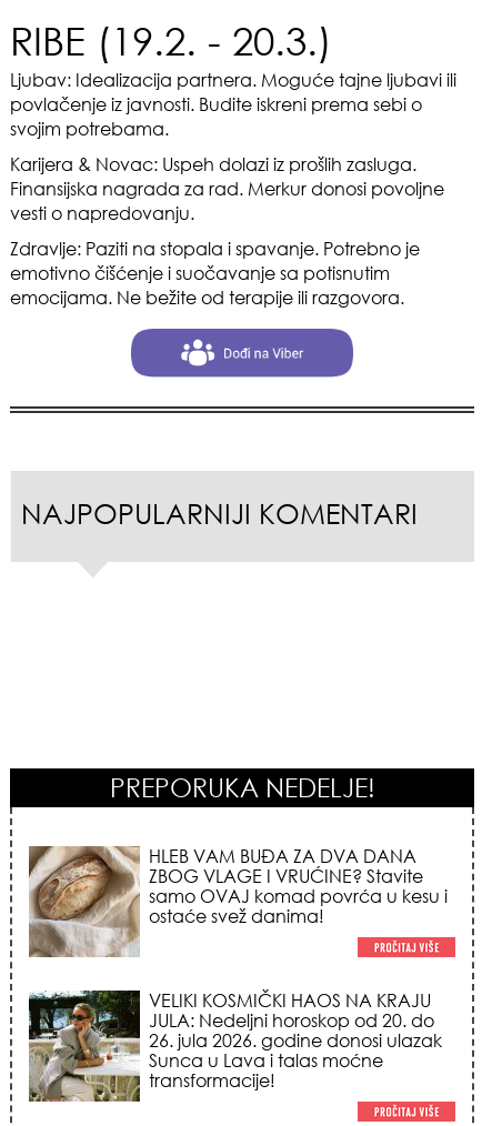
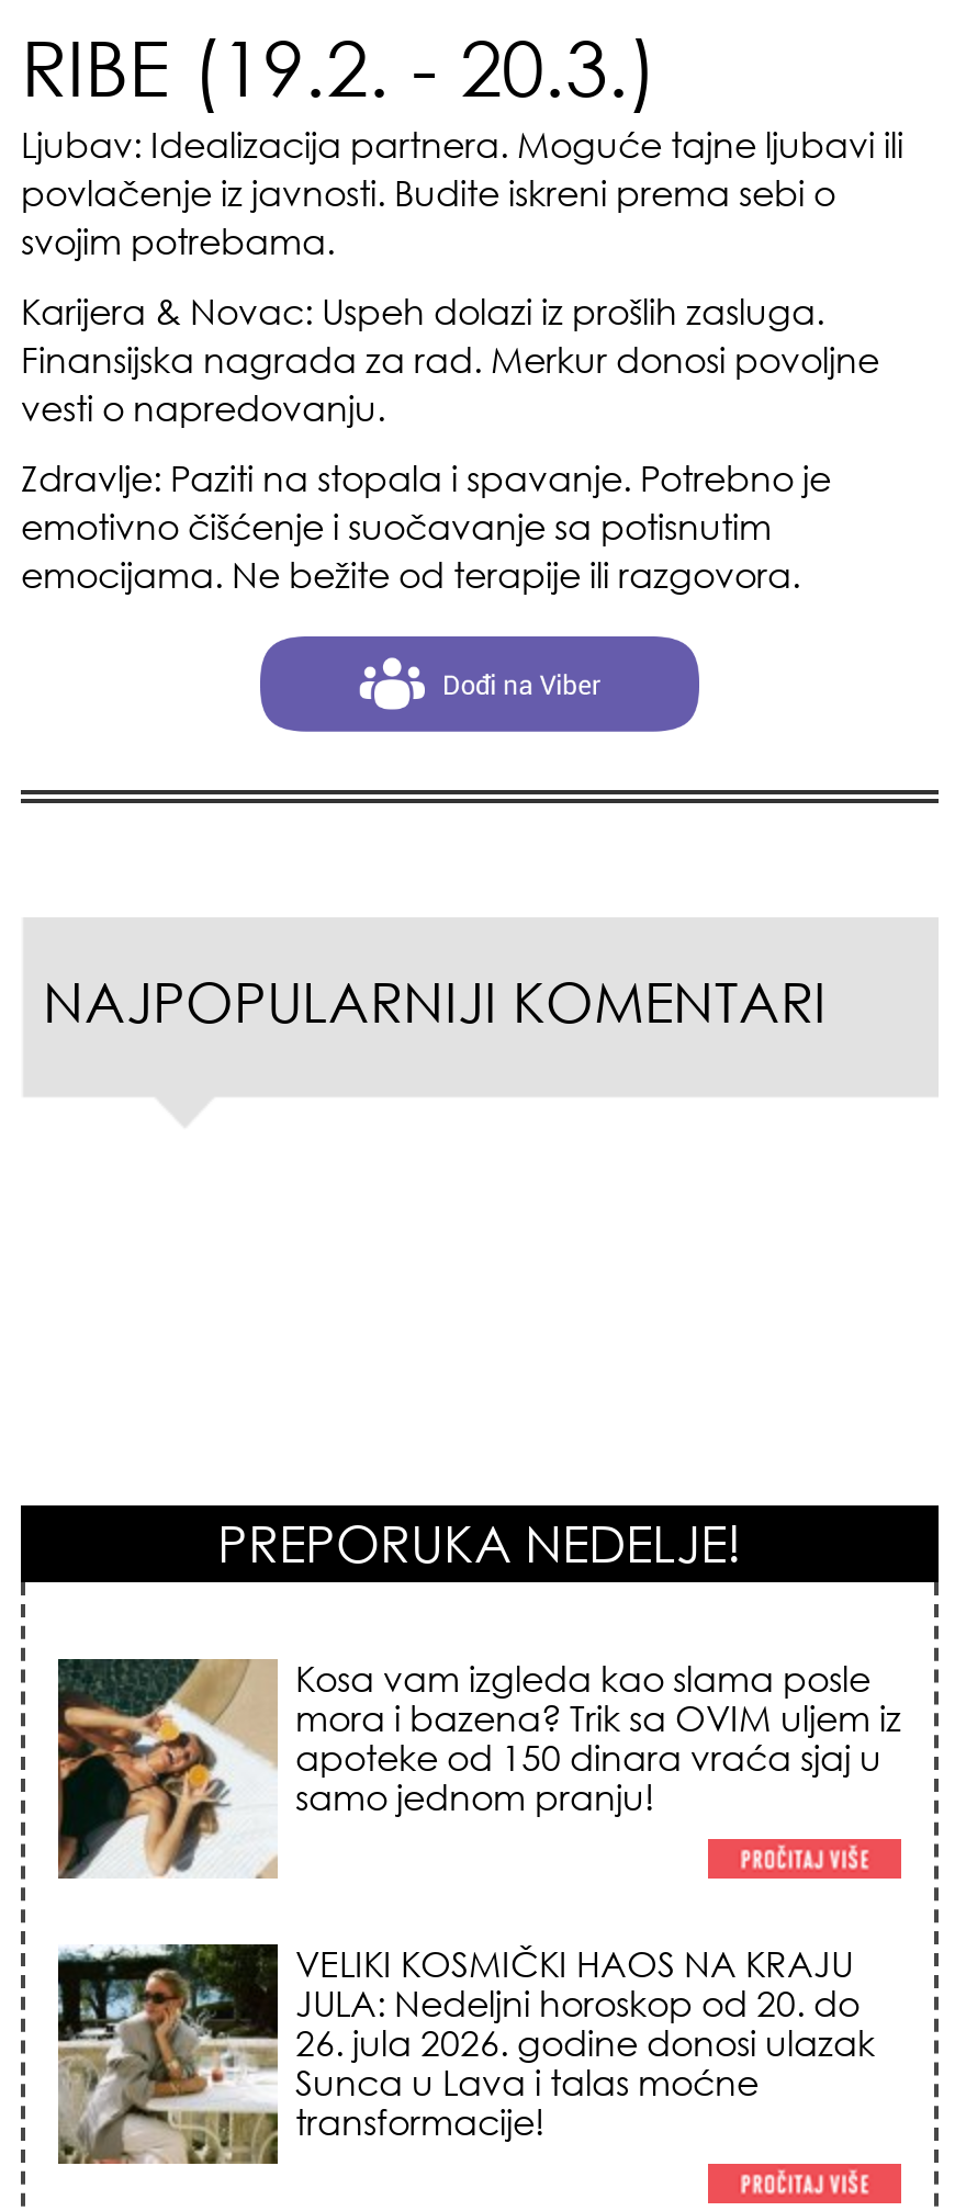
- [image]
- HLEB VAM BUĐA ZA DVA DANA
- ZBOG VLAGE I VRUĆINE? Stavite
- samo OVAJ komad povrća u kesu i
- ostaće svež danima!
+ [image]
+ Kosa vam izgleda kao slama posle
+ mora i bazena? Trik sa OVIM uljem iz
+ apoteke od 150 dinara vraća sjaj u
+ samo jednom pranju!
